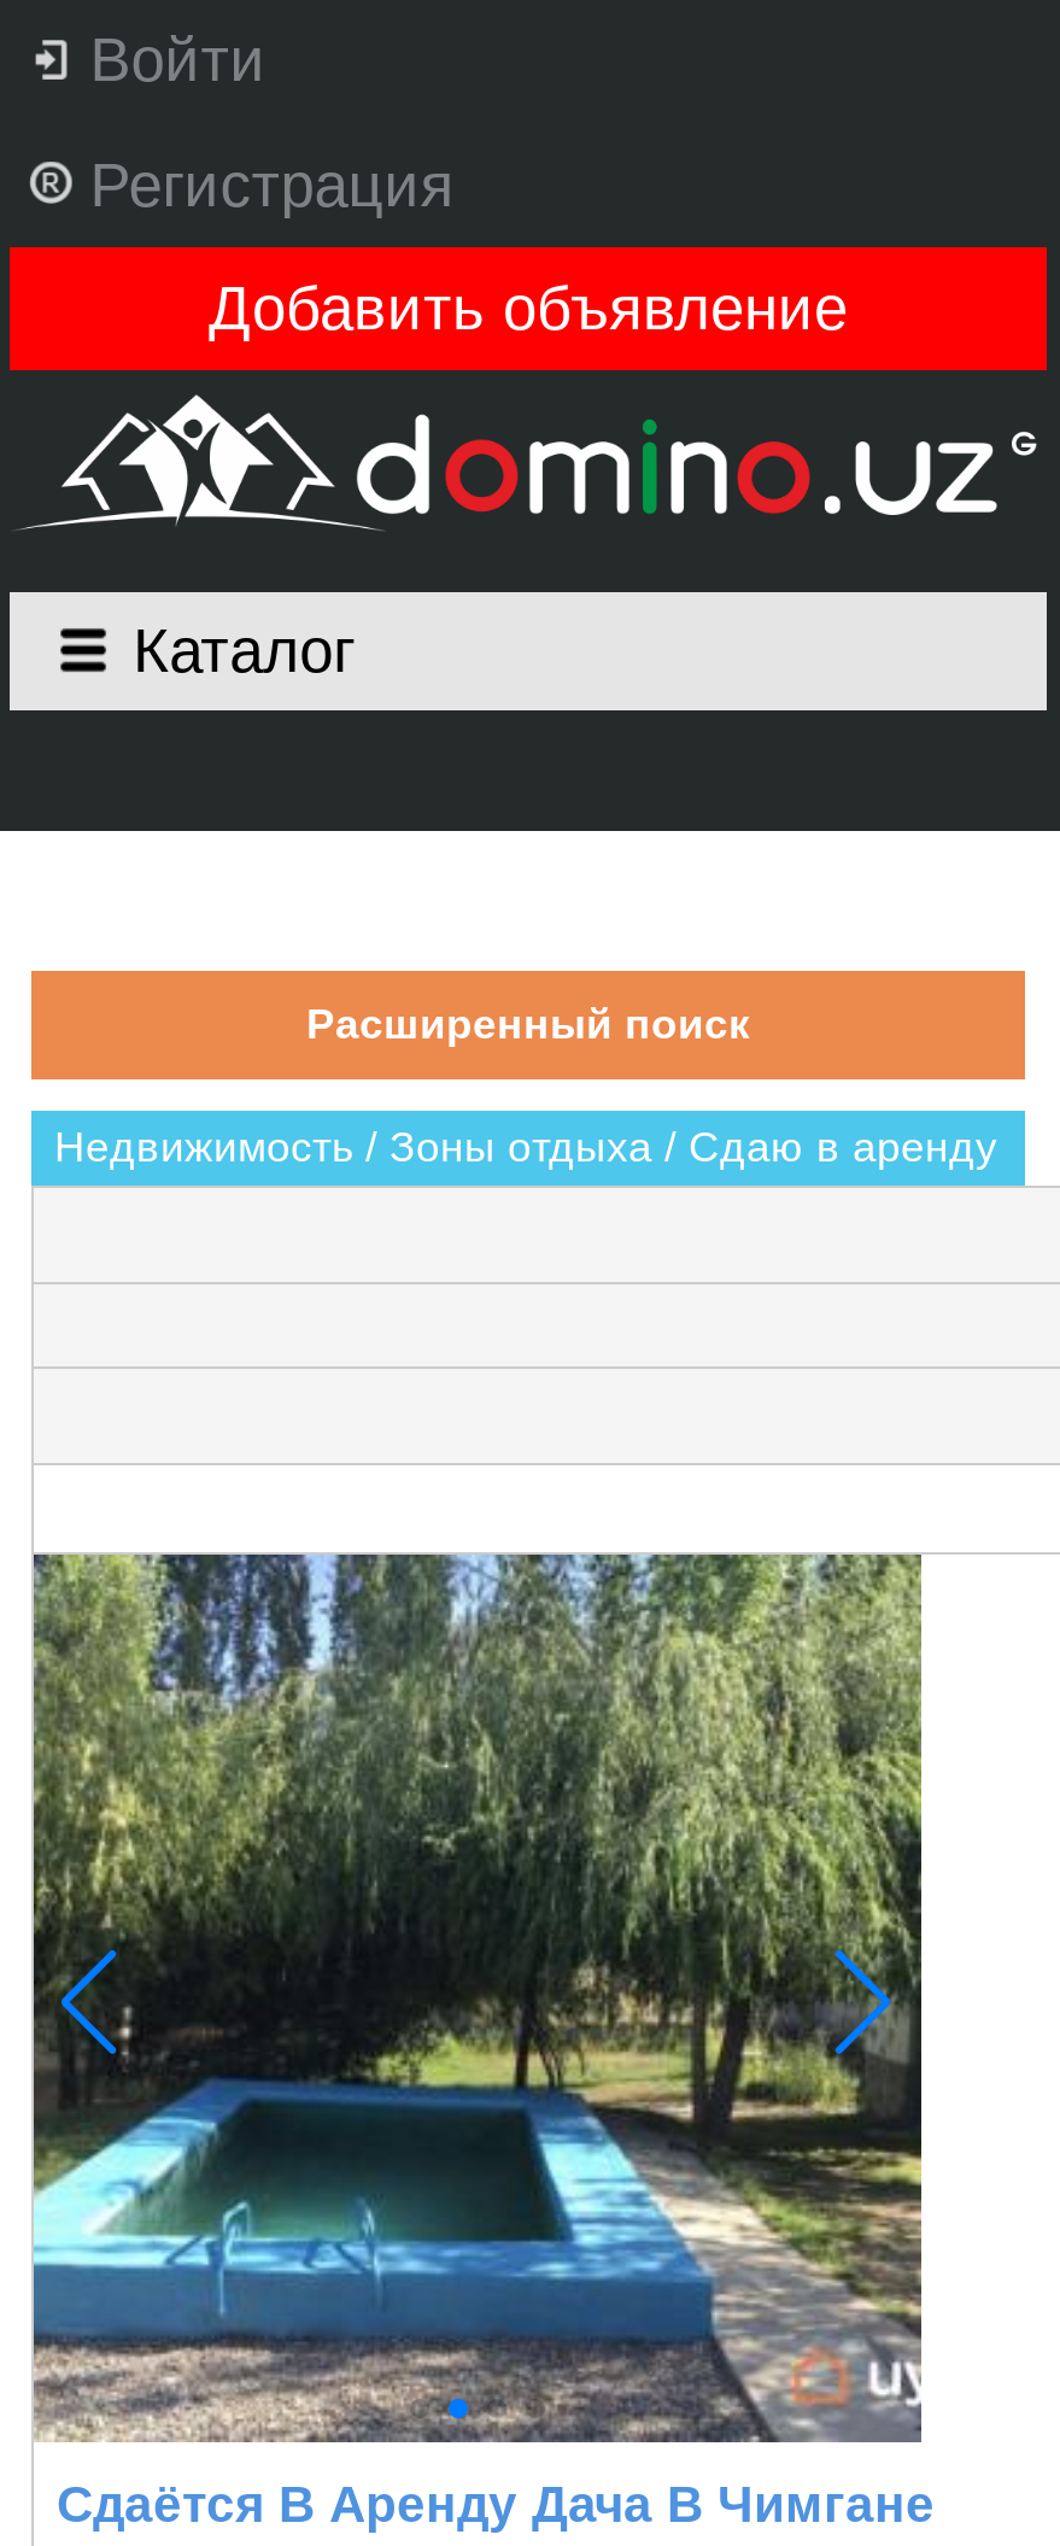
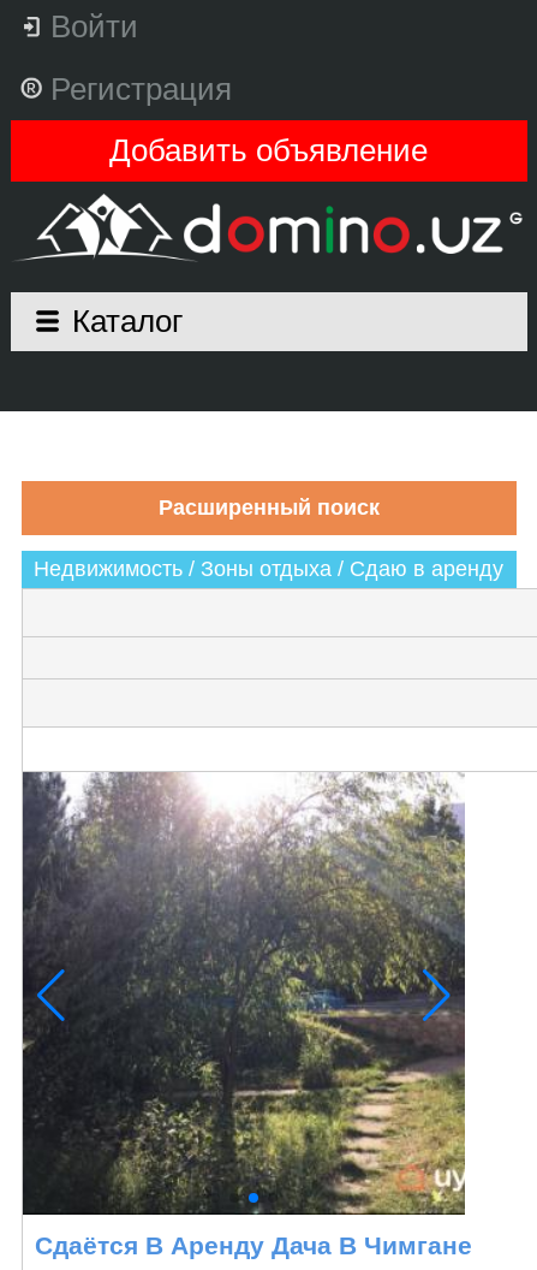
- [image]
+ [image]
